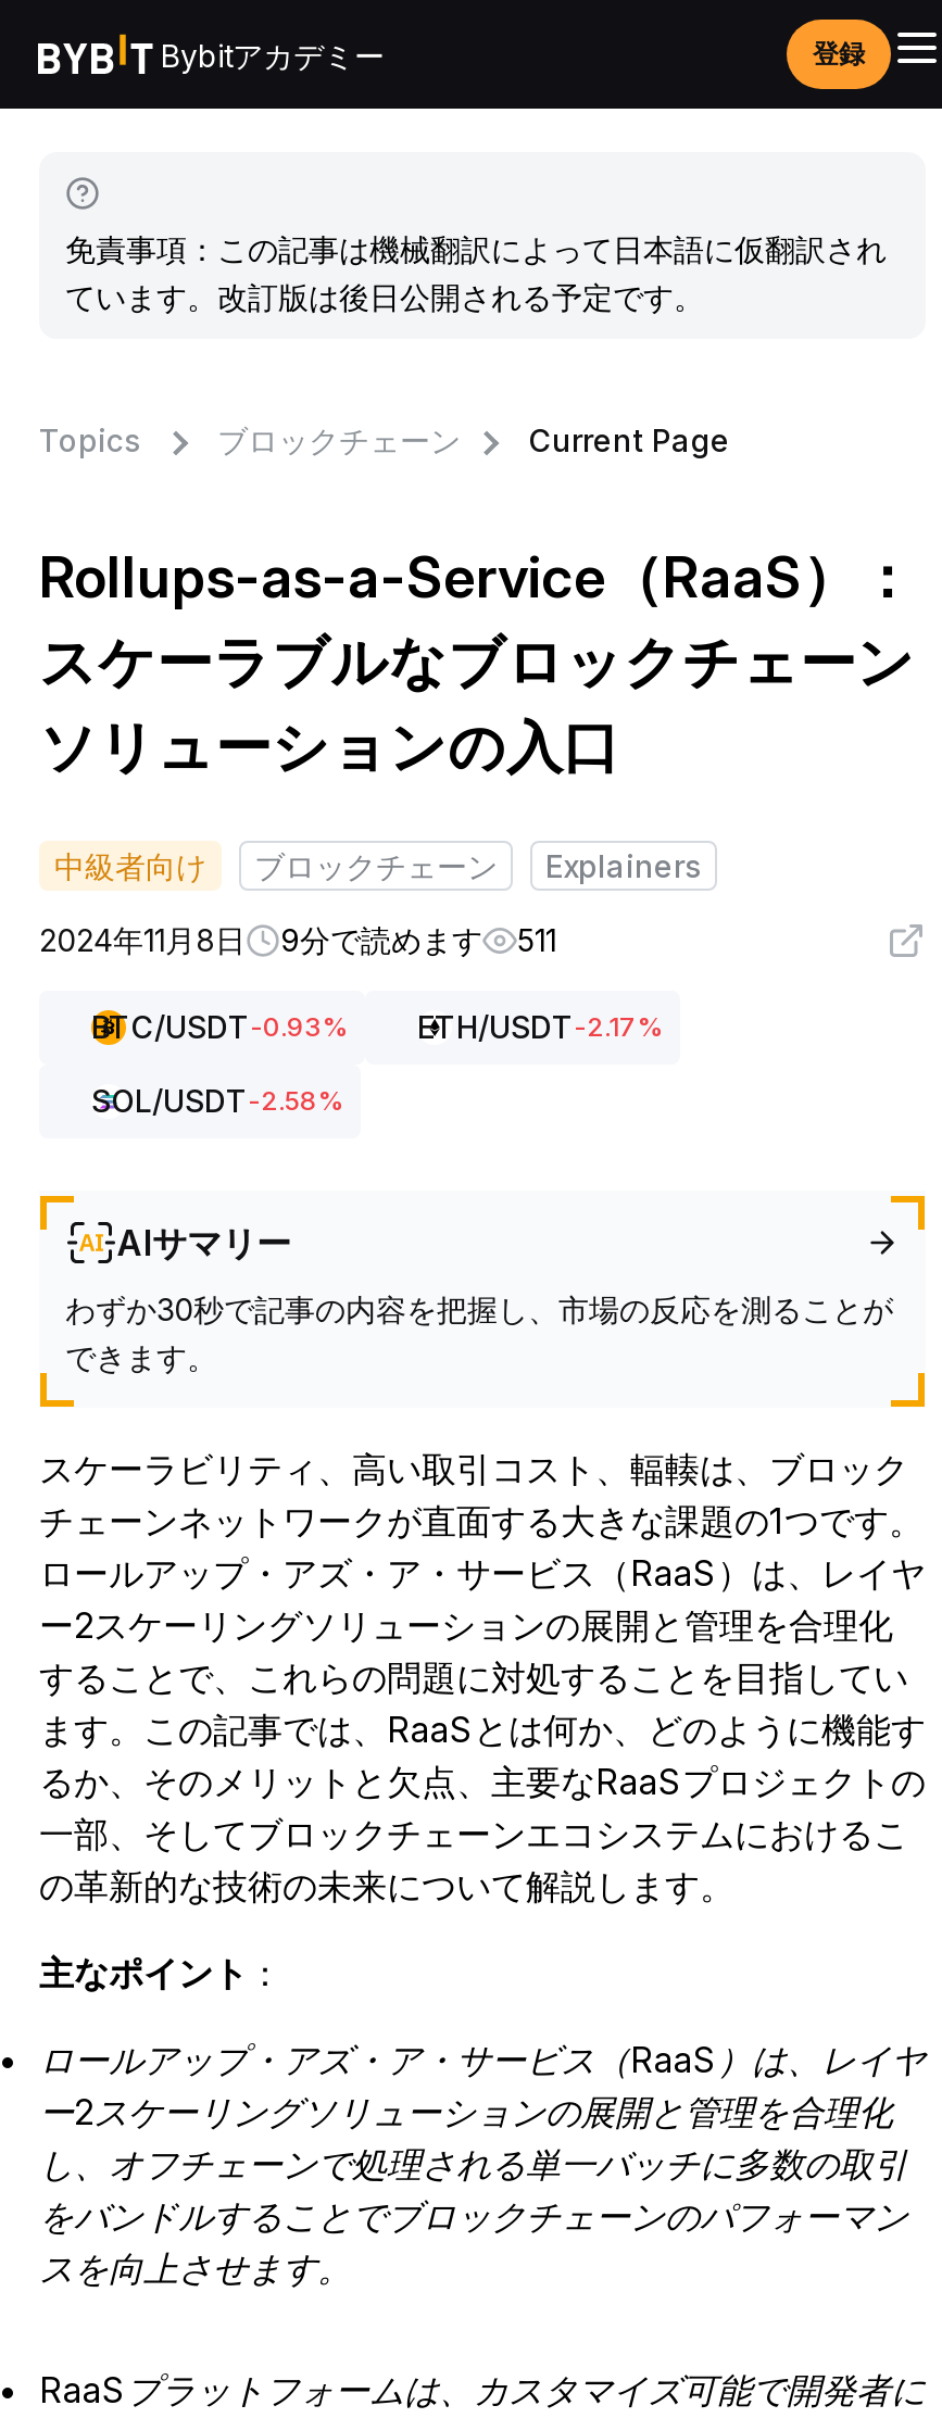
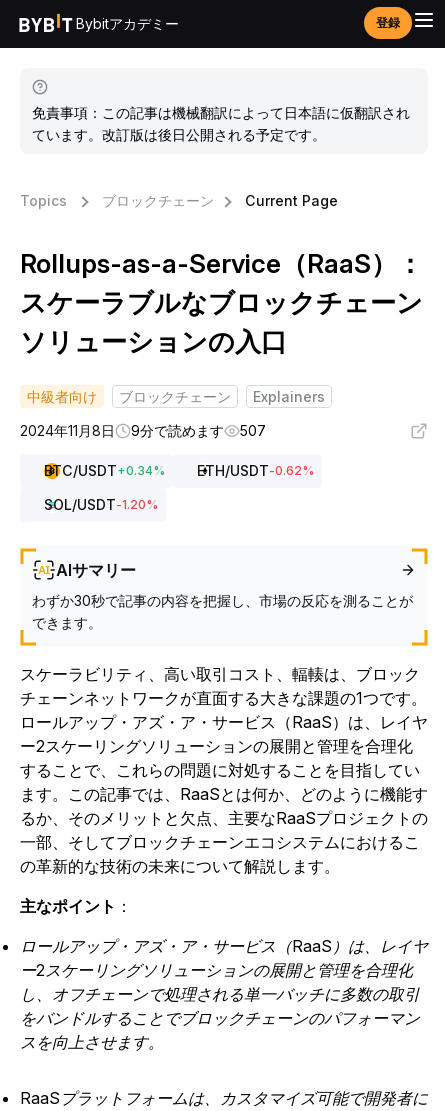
- 2024年11月8日 9分で読めます 511
+ 2024年11月8日 9分で読めます 507

- BTC/USDT-0.93%
- ETH/USDT-2.17%
+ BTC/USDT + 0.34%
+ ETH/USDT-0.62%

- SOL/USDT-2.58%
+ SOL/USDT-1.20%
